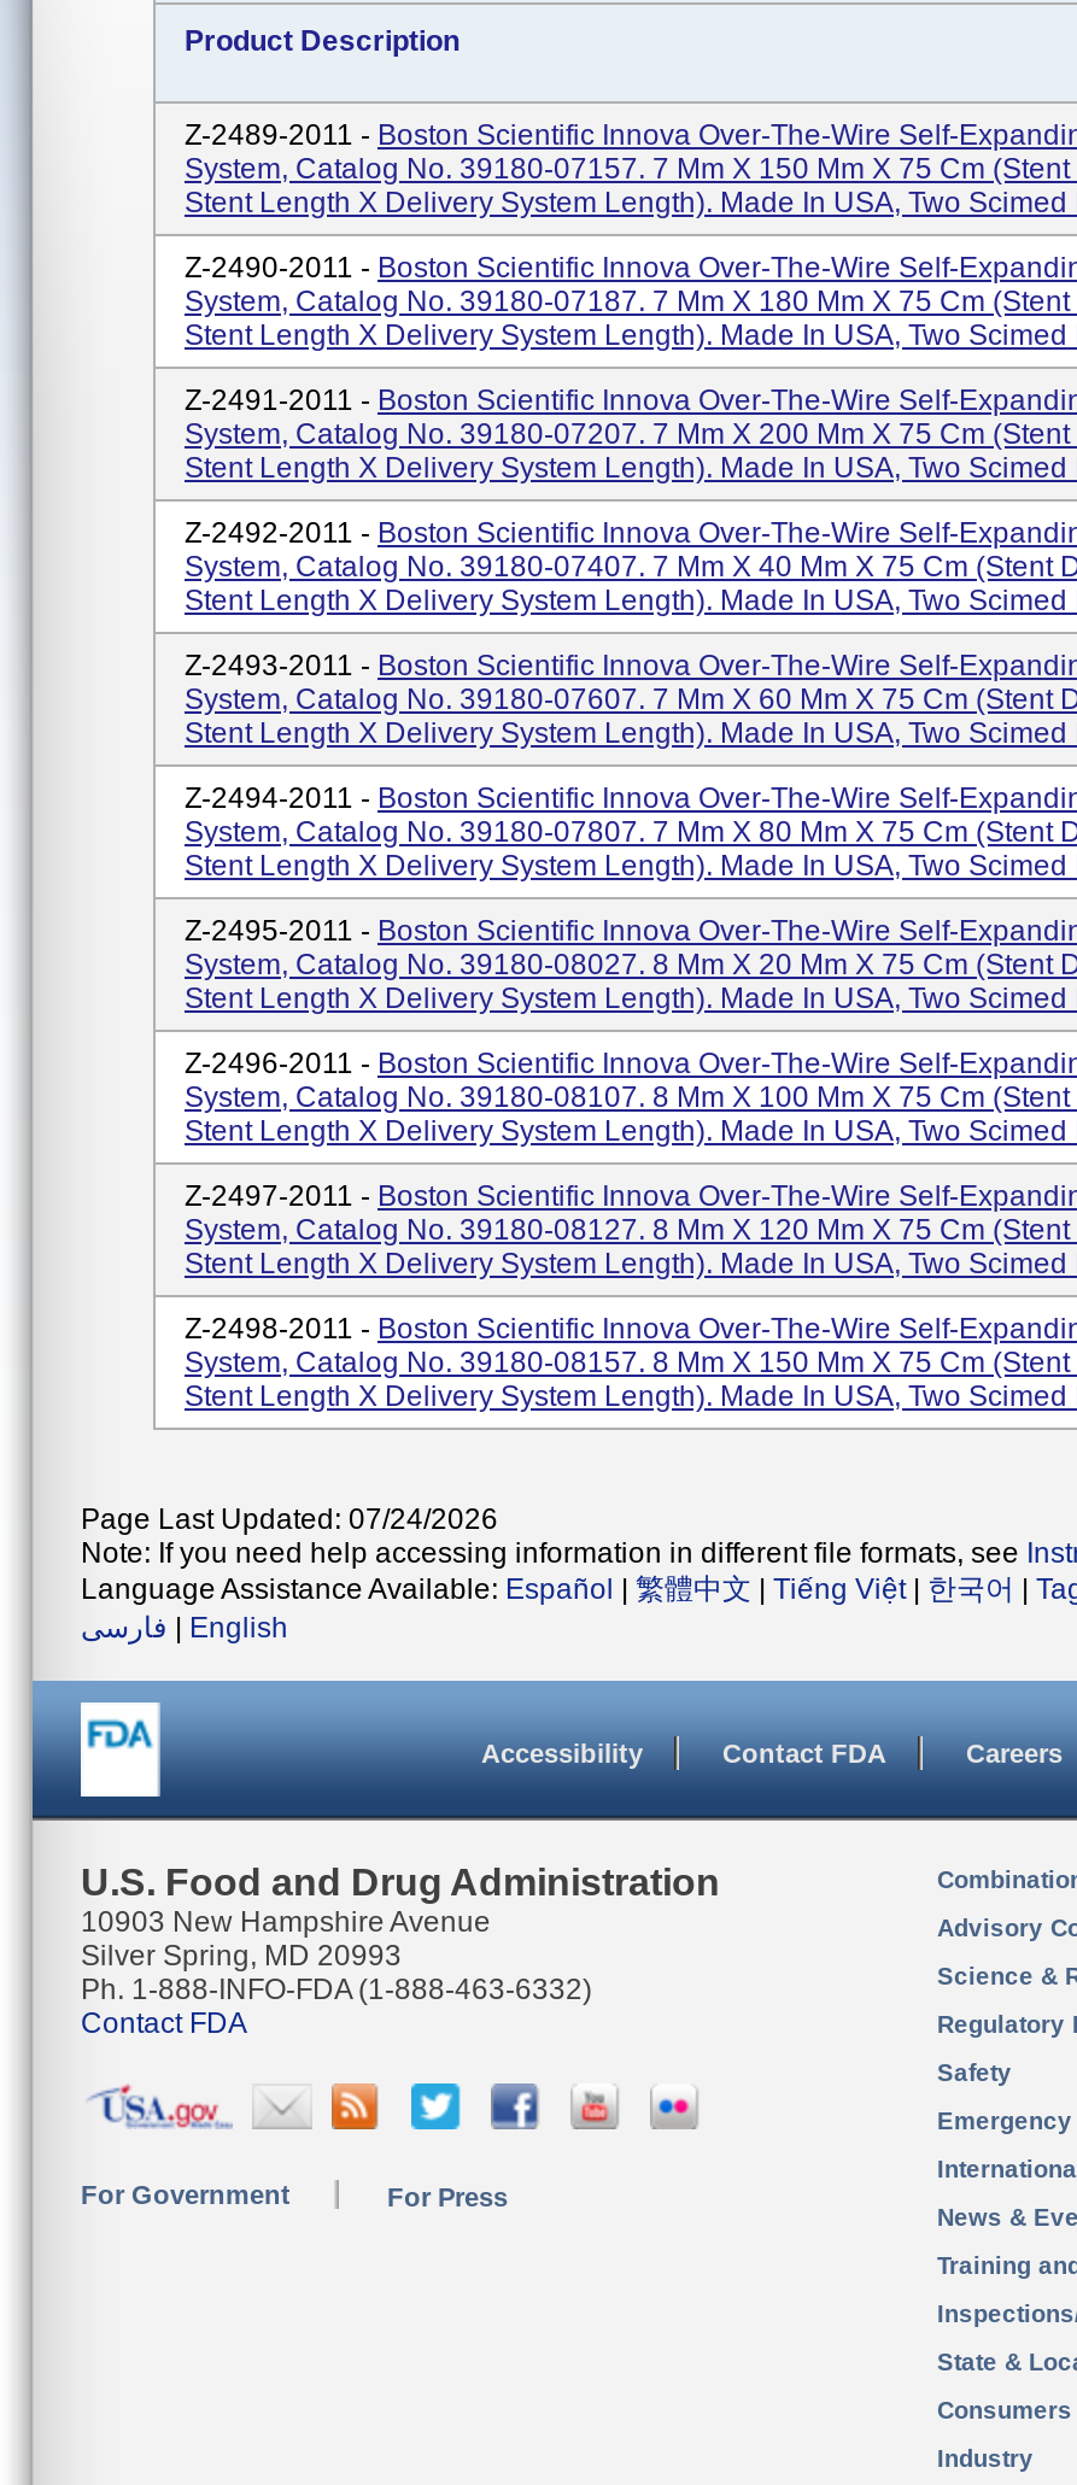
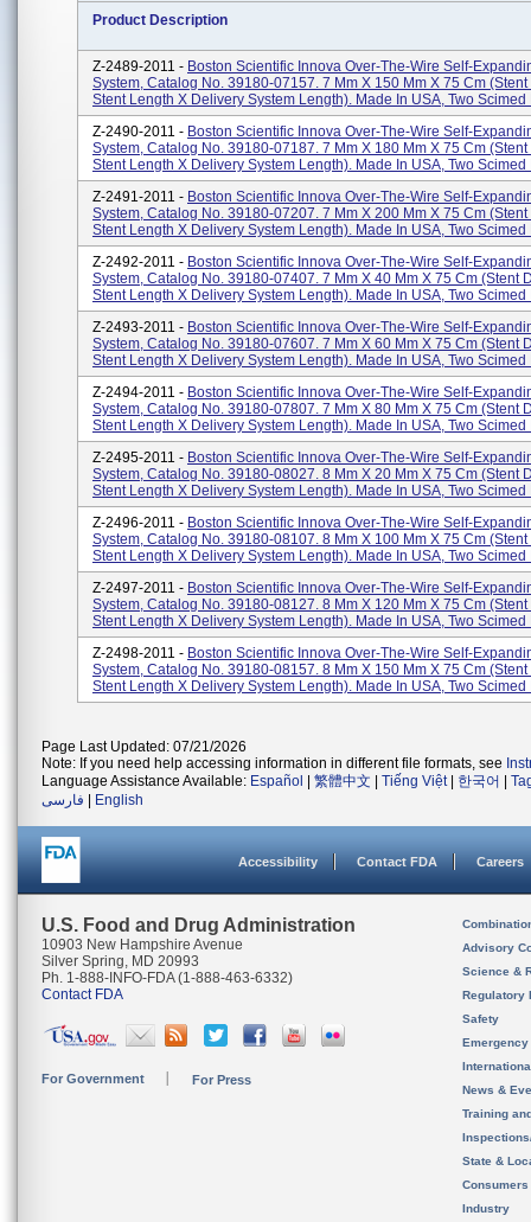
- Page Last Updated: 07/24/2026
+ Page Last Updated: 07/21/2026
